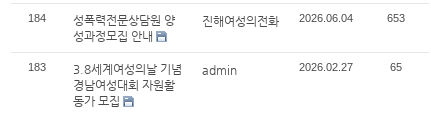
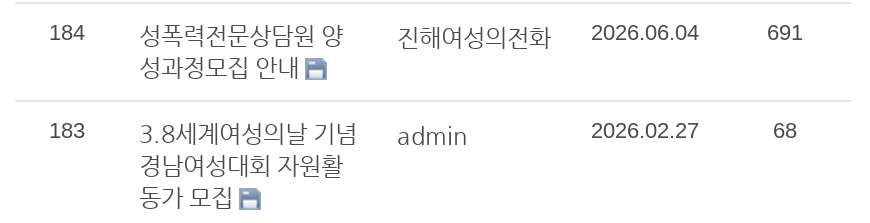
- 653
+ 691

- 65
+ 68
